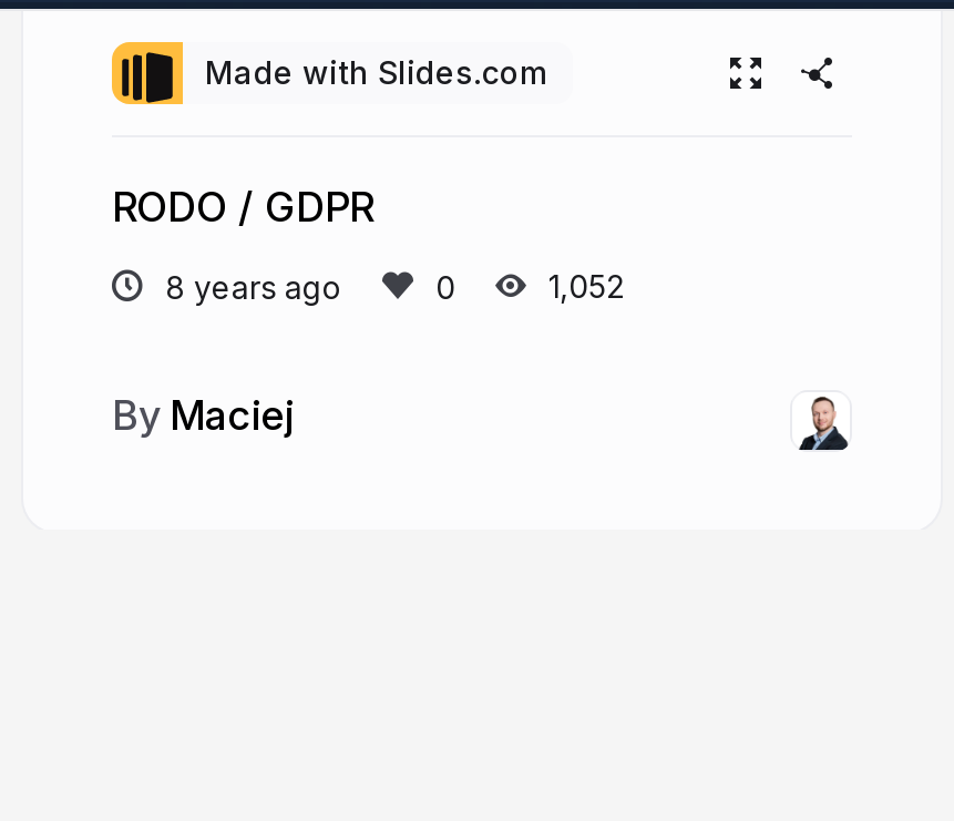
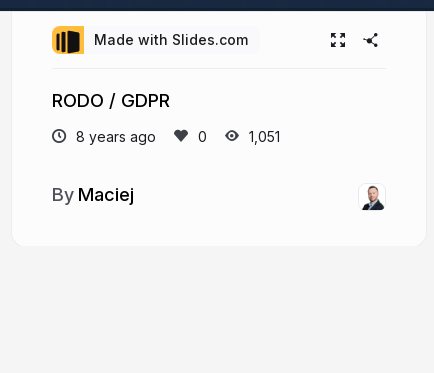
- 1,052
+ 1,051
